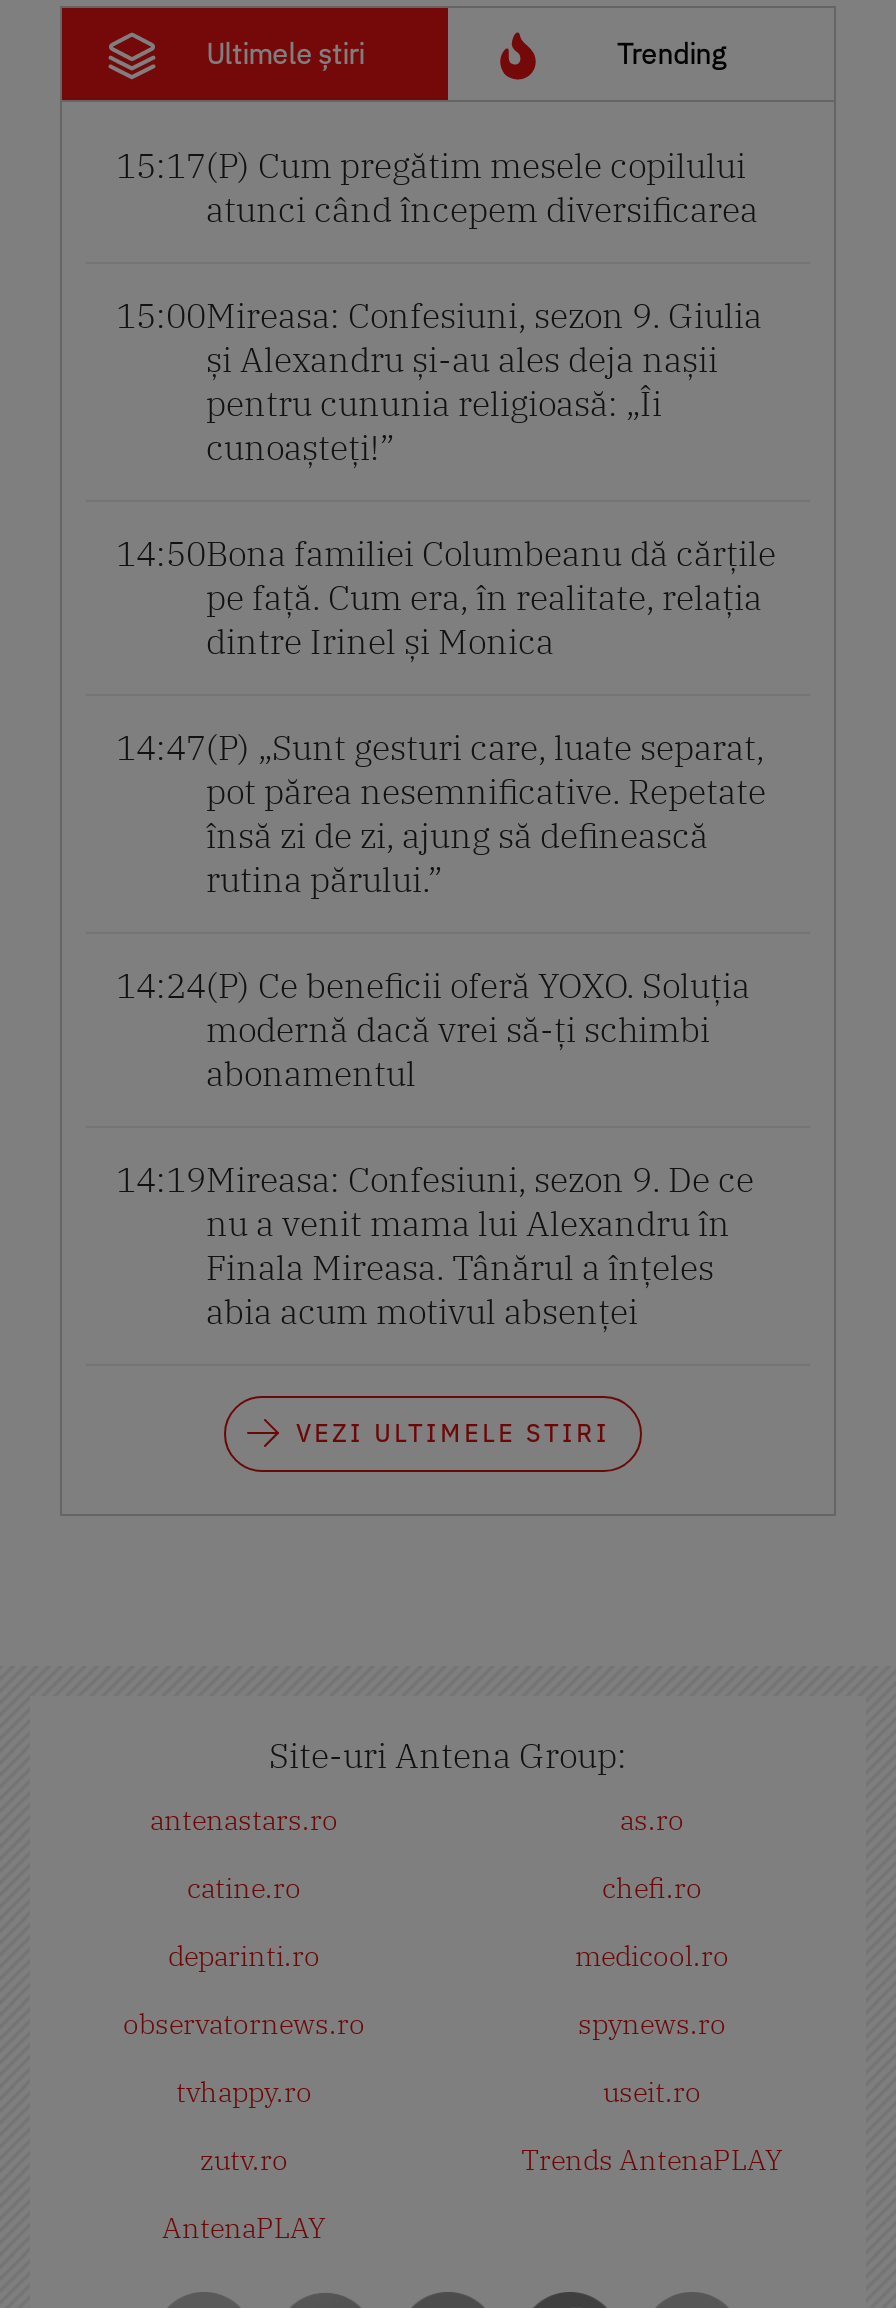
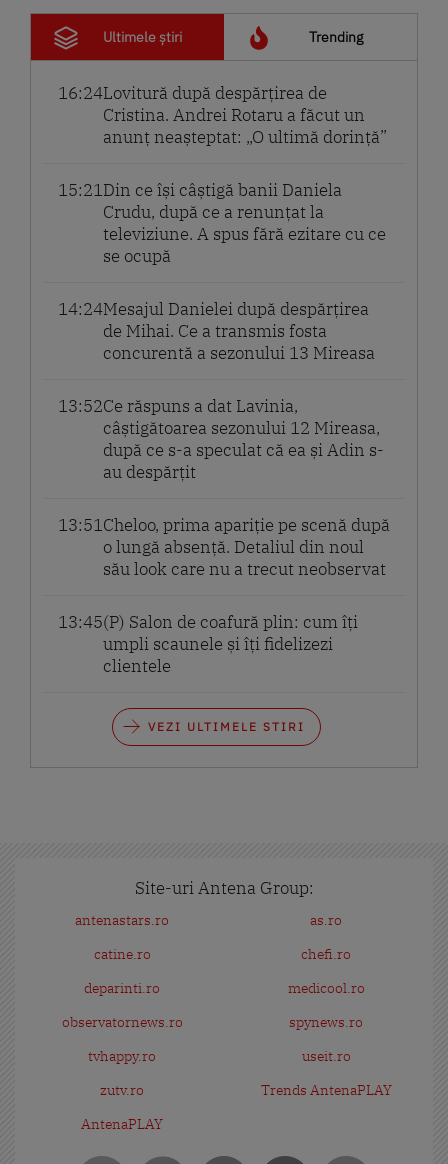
- 15:17(P) Cum pregătim mesele copilului
- atunci când începem diversificarea
+ 16:24Lovitură după despărțirea de
+ Cristina. Andrei Rotaru a făcut un
+ anunț neașteptat: „O ultimă dorință”

- 15:00Mireasa: Confesiuni, sezon 9. Giulia
- și Alexandru și-au ales deja nașii
- pentru cununia religioasă: „Îi
- cunoașteți!”
+ 15:21Din ce își câștigă banii Daniela
+ Crudu, după ce a renunțat la
+ televiziune. A spus fără ezitare cu ce
+ se ocupă

- 14:50Bona familiei Columbeanu dă cărțile
- pe față. Cum era, în realitate, relația
- dintre Irinel și Monica
+ 14:24Mesajul Danielei după despărțirea
+ de Mihai. Ce a transmis fosta
+ concurentă a sezonului 13 Mireasa

- 14:47(P) „Sunt gesturi care, luate separat,
- pot părea nesemnificative. Repetate
- însă zi de zi, ajung să definească
- rutina părului.”
+ 13:52Ce răspuns a dat Lavinia,
+ câștigătoarea sezonului 12 Mireasa,
+ după ce s-a speculat că ea și Adin s-
+ au despărțit

- 14:24(P) Ce beneficii oferă YOXO. Soluția
- modernă dacă vrei să-ți schimbi
- abonamentul
+ 13:51Cheloo, prima apariție pe scenă după
+ o lungă absență. Detaliul din noul
+ său look care nu a trecut neobservat

- 14:19Mireasa: Confesiuni, sezon 9. De ce
- nu a venit mama lui Alexandru în
- Finala Mireasa. Tânărul a înțeles
- abia acum motivul absenței
+ 13:45(P) Salon de coafură plin: cum îți
+ umpli scaunele și îți fidelizezi
+ clientele
